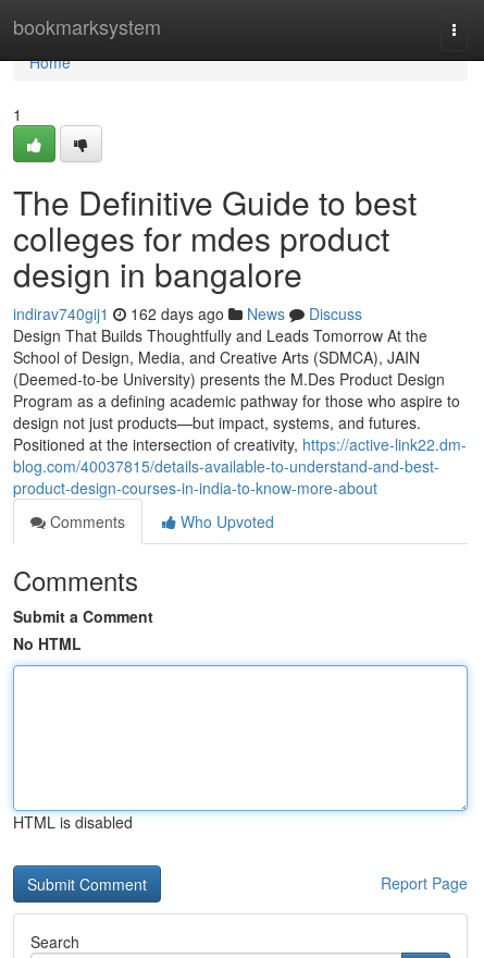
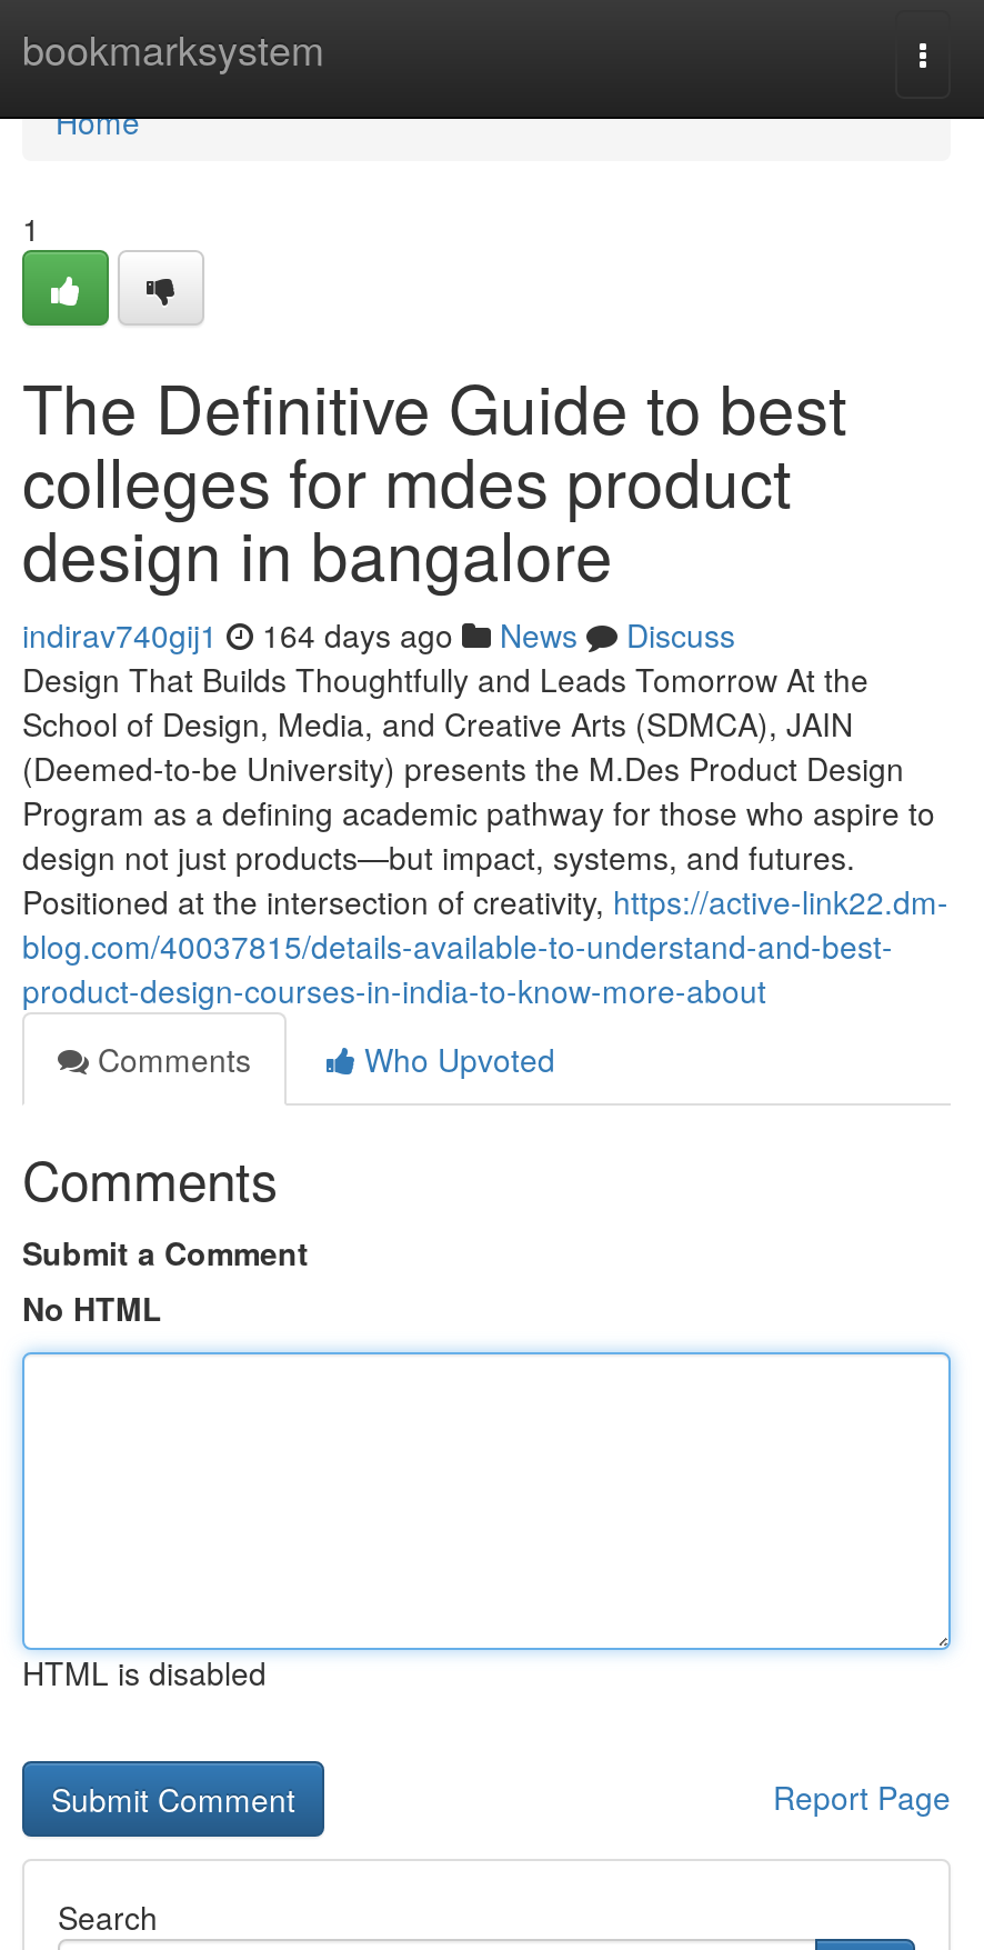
- indirav740gij1 162 days ago News Discuss
+ indirav740gij1 164 days ago News Discuss
